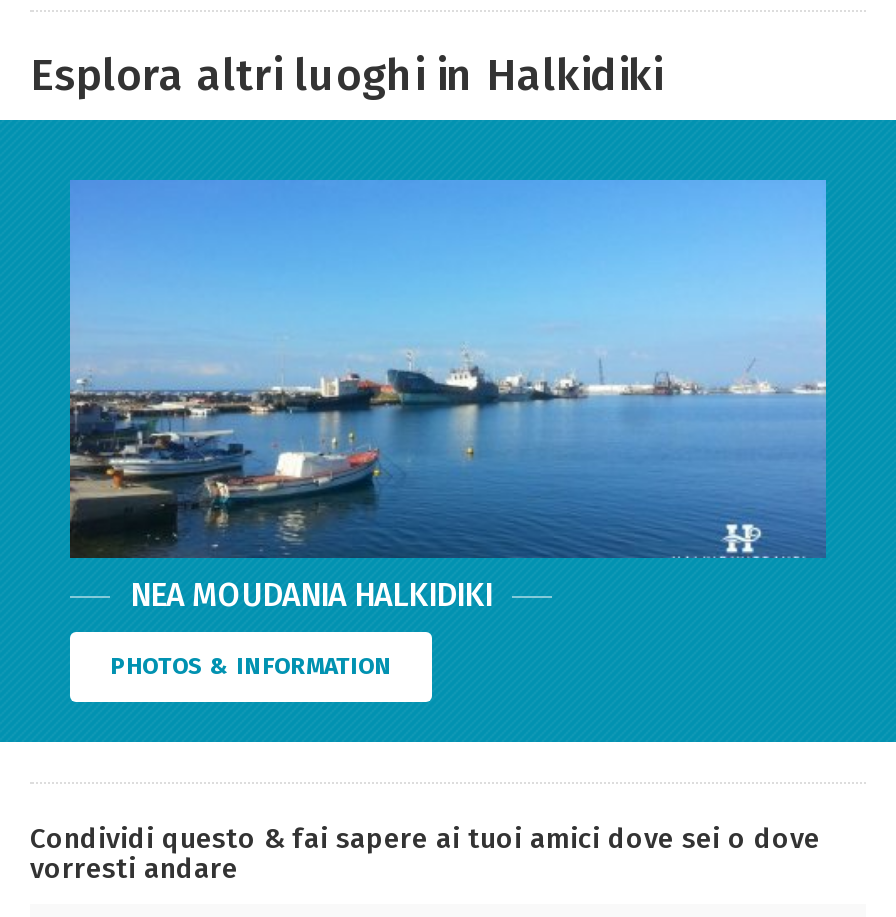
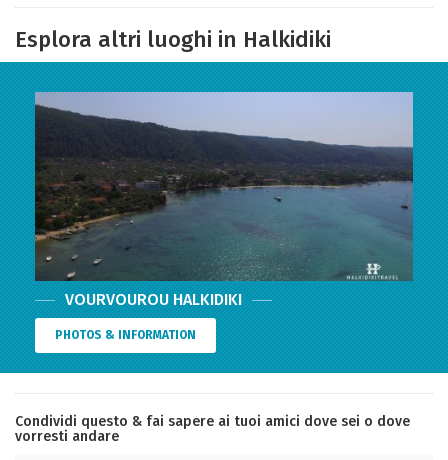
- [image]
- NEA MOUDANIA HALKIDIKI
+ [image]
+ VOURVOUROU HALKIDIKI
